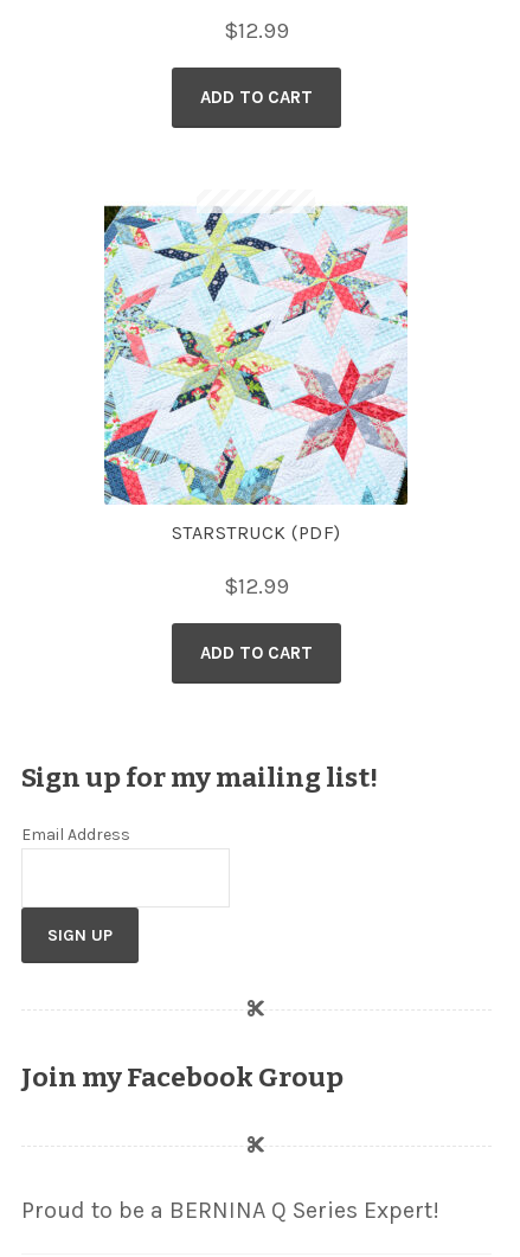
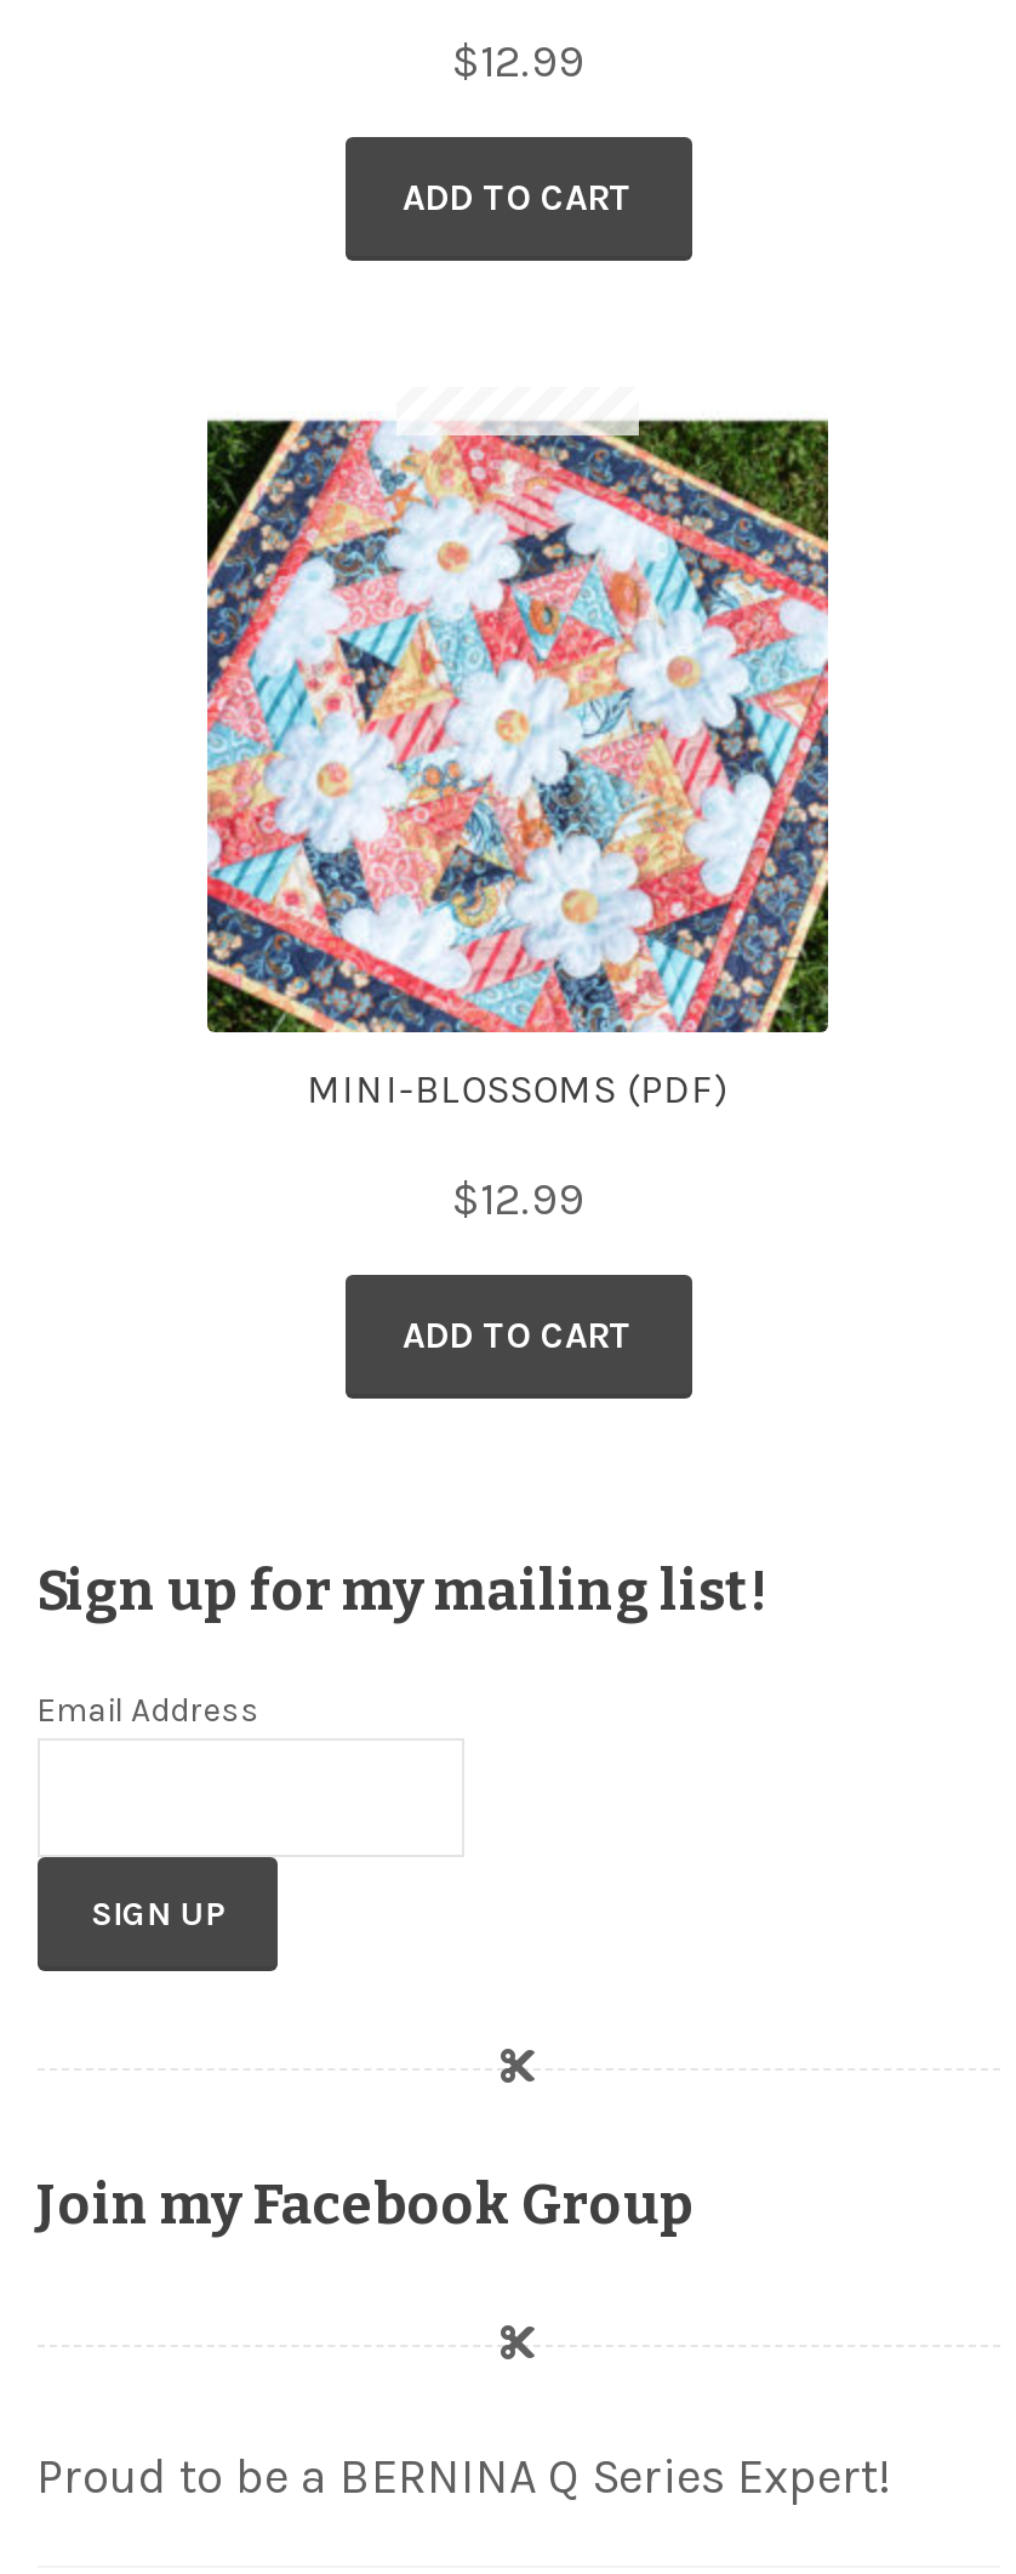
- [image]
- STARSTRUCK (PDF)
+ [image]
+ MINI-BLOSSOMS (PDF)
